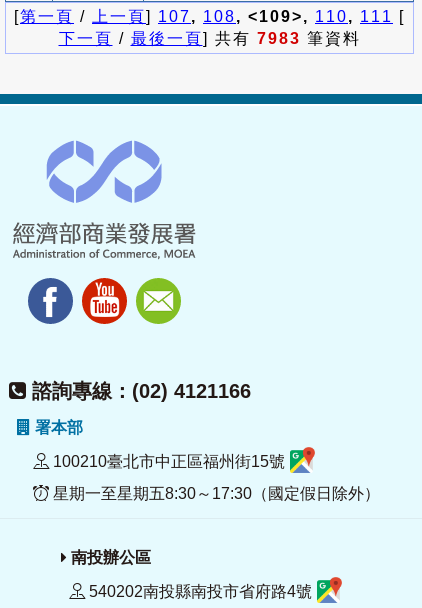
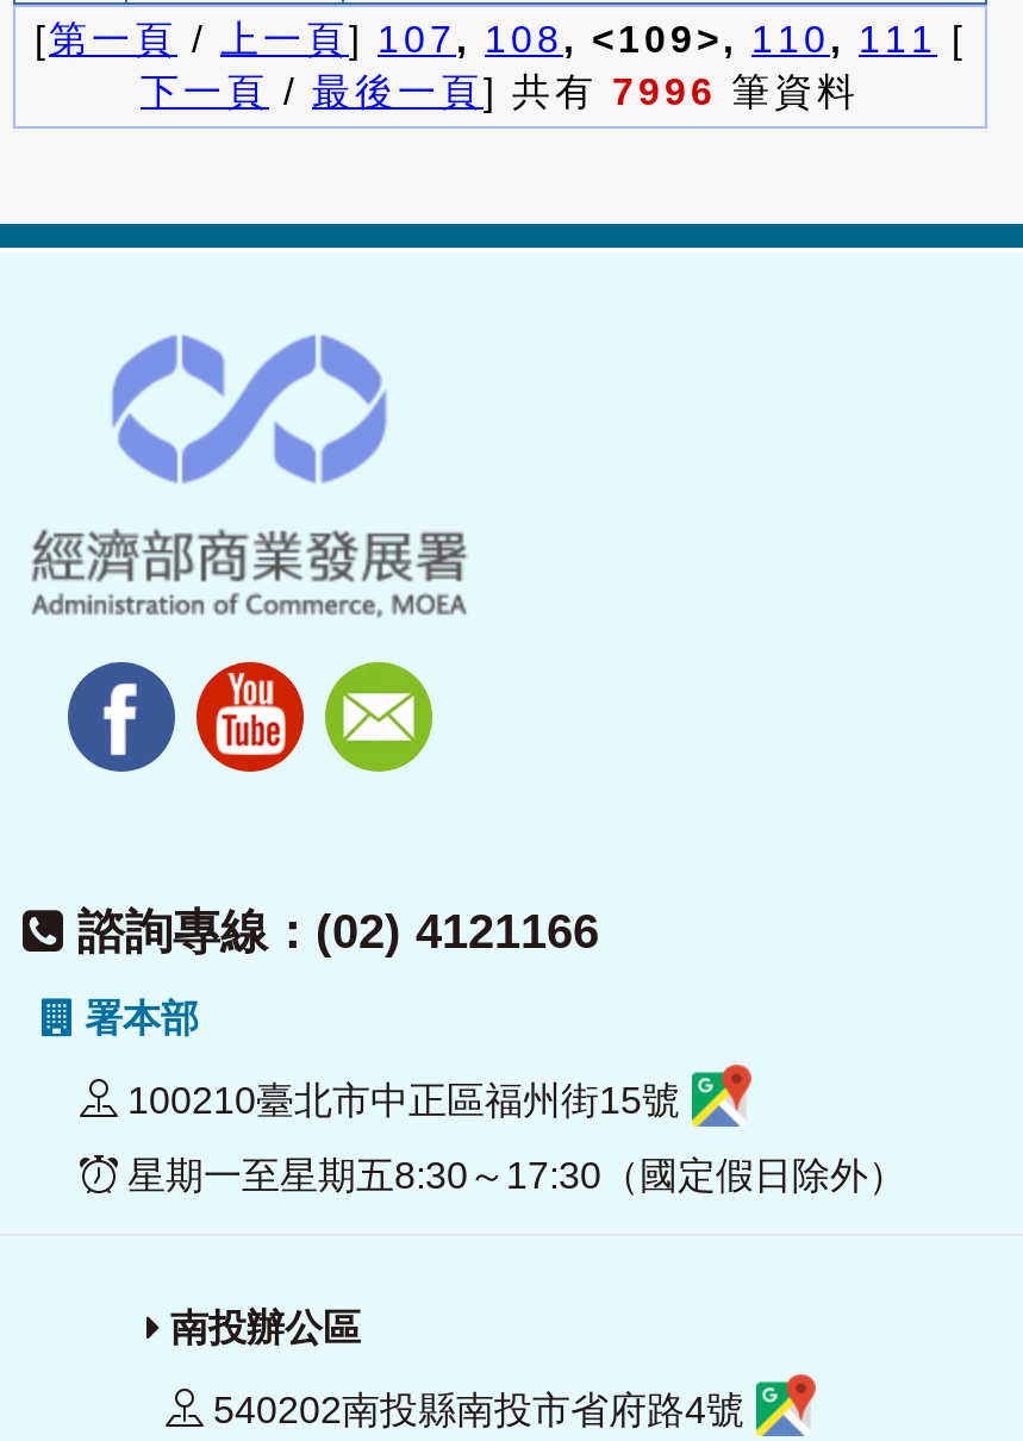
- 下一頁/最後一頁] 共有7983筆資料
+ 下一頁/最後一頁] 共有7996筆資料
